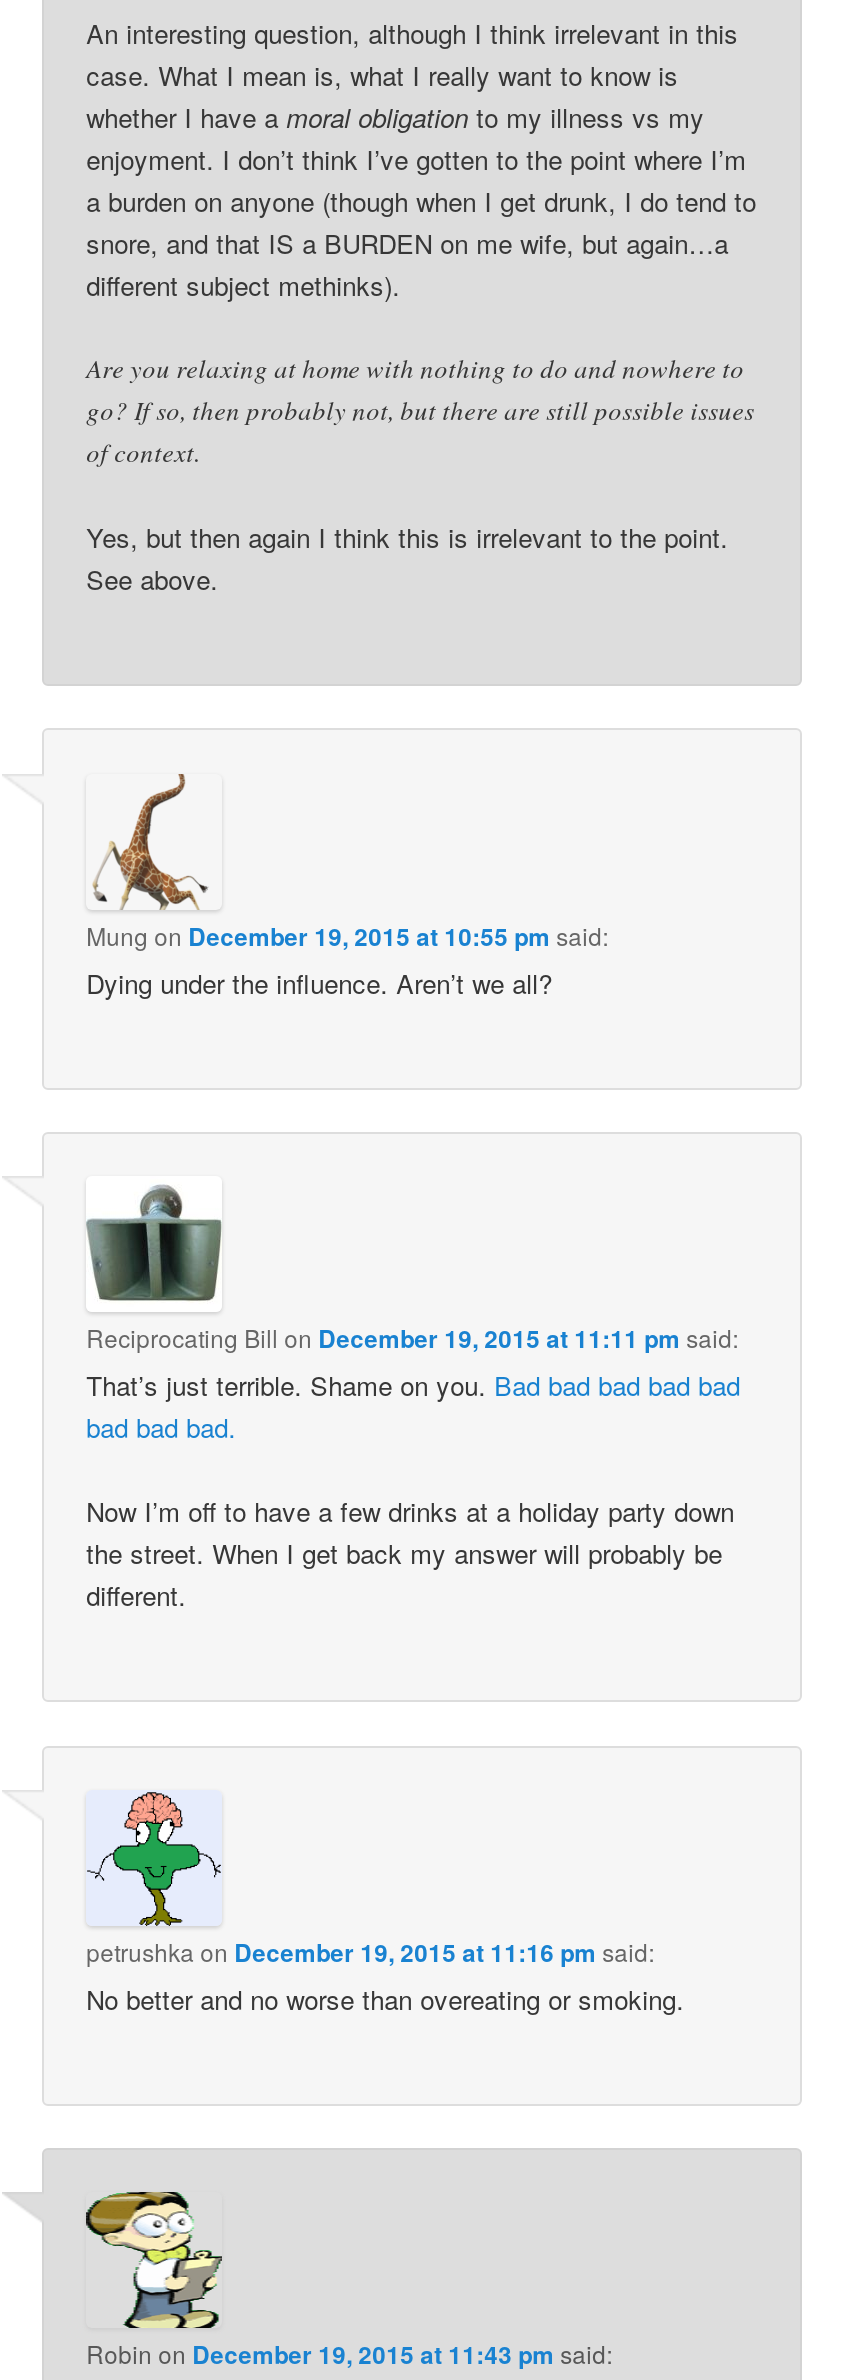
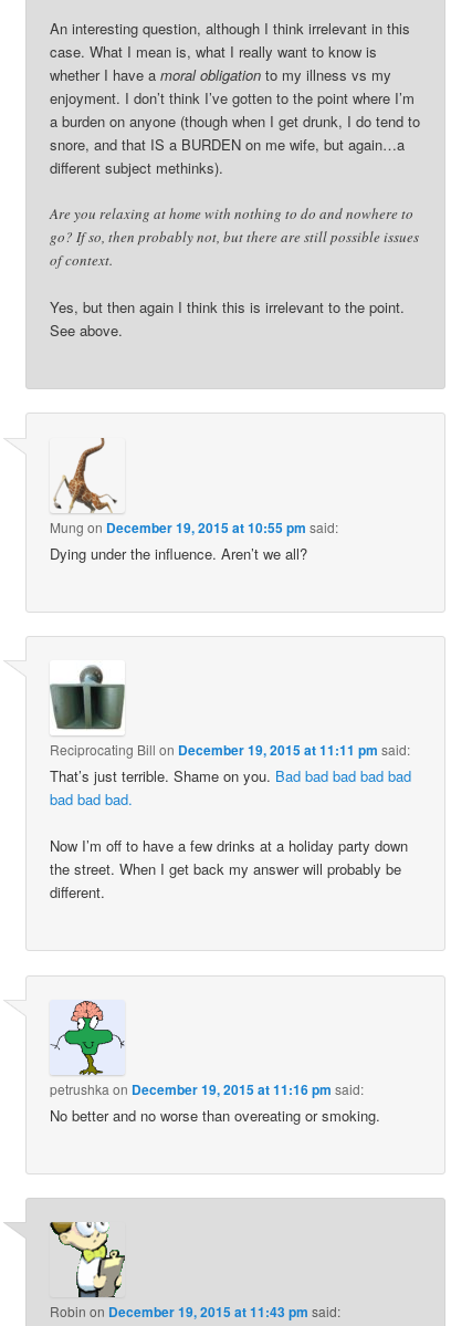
- [image]
+ [image]
